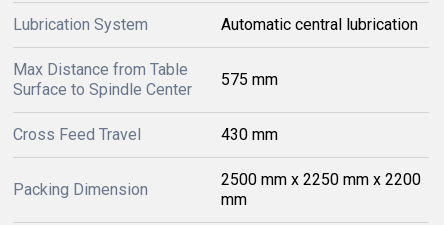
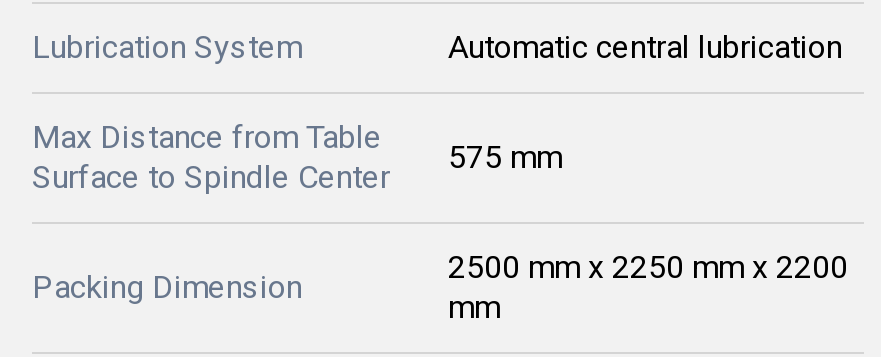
- Cross Feed Travel
- 430 mm
